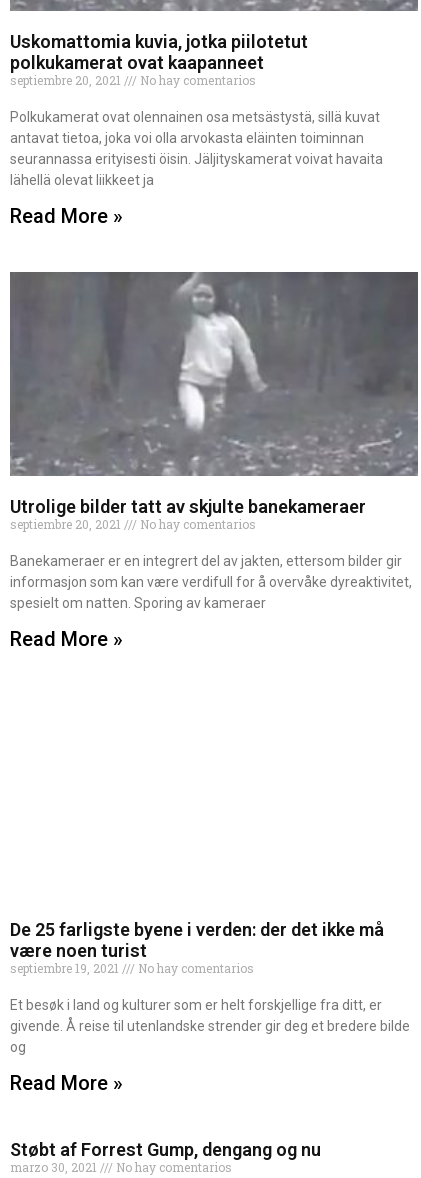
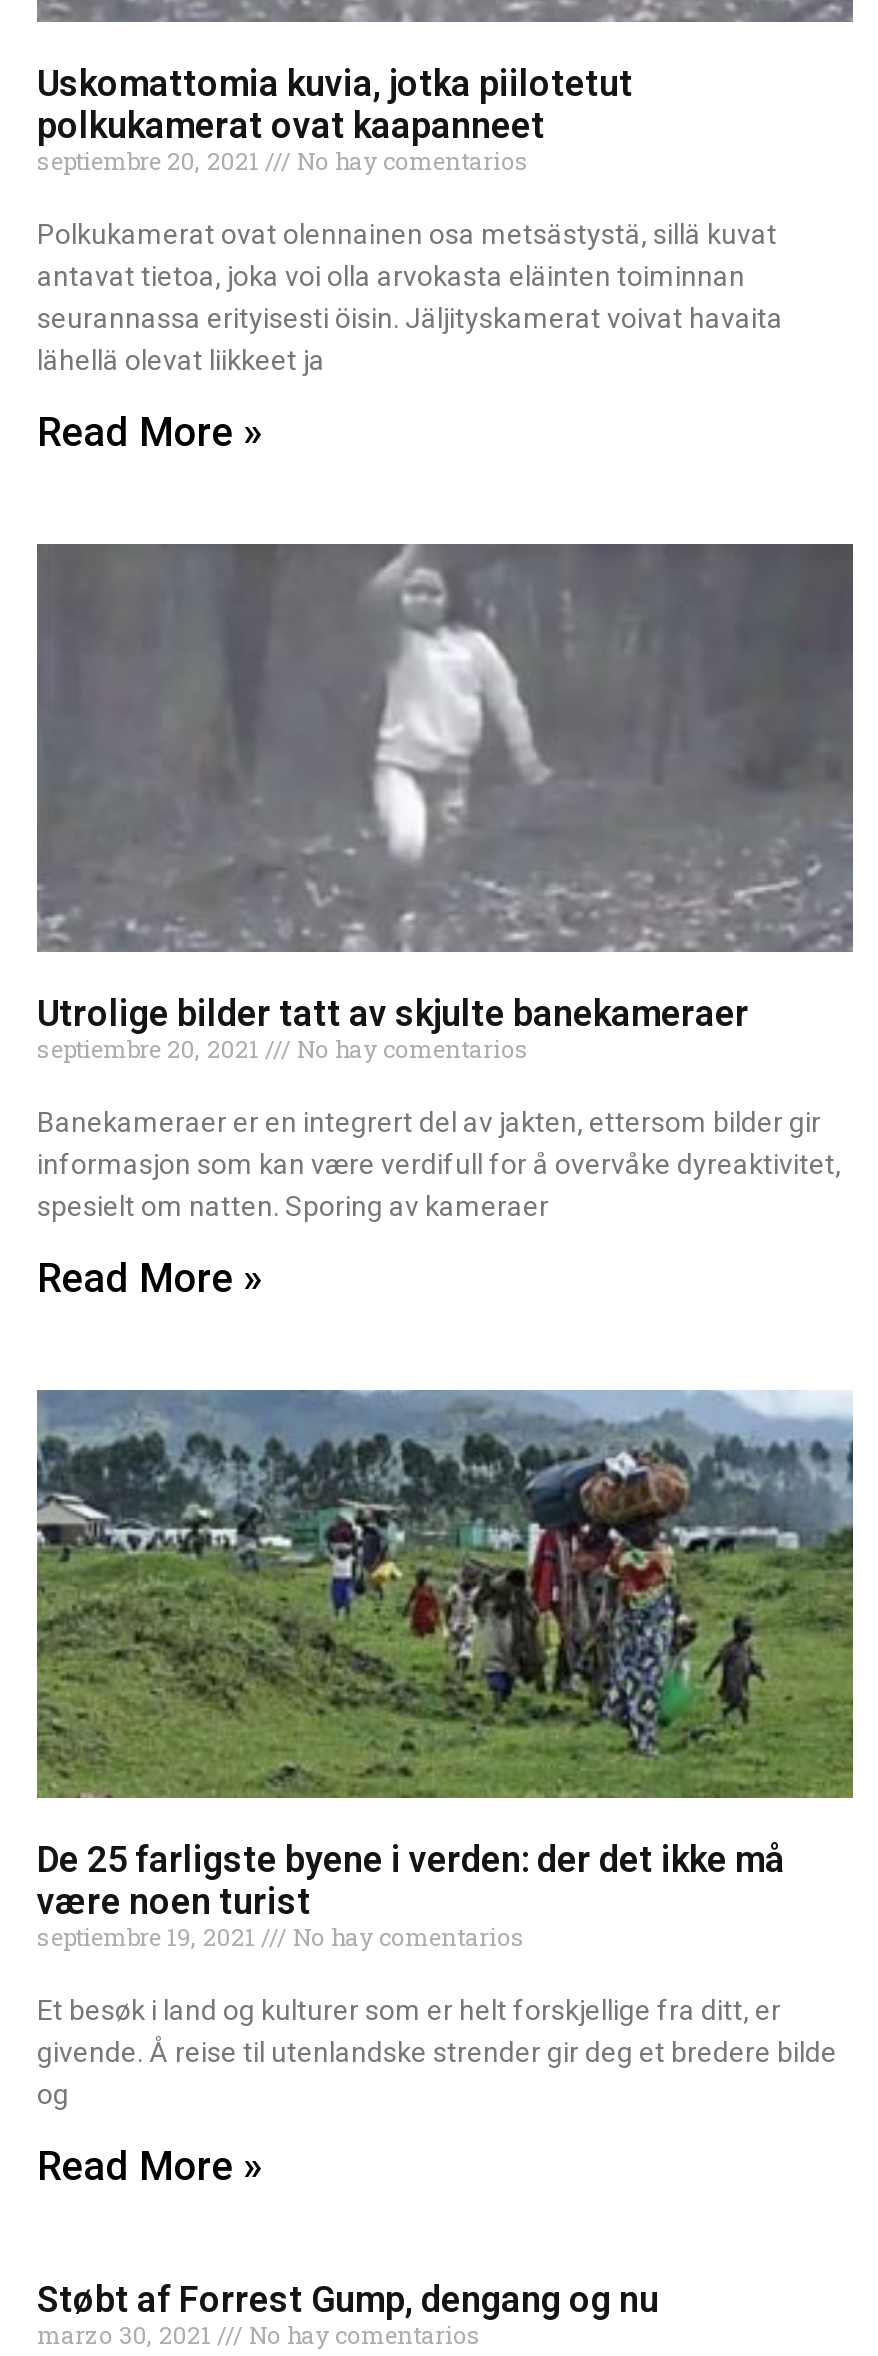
+ [image]
